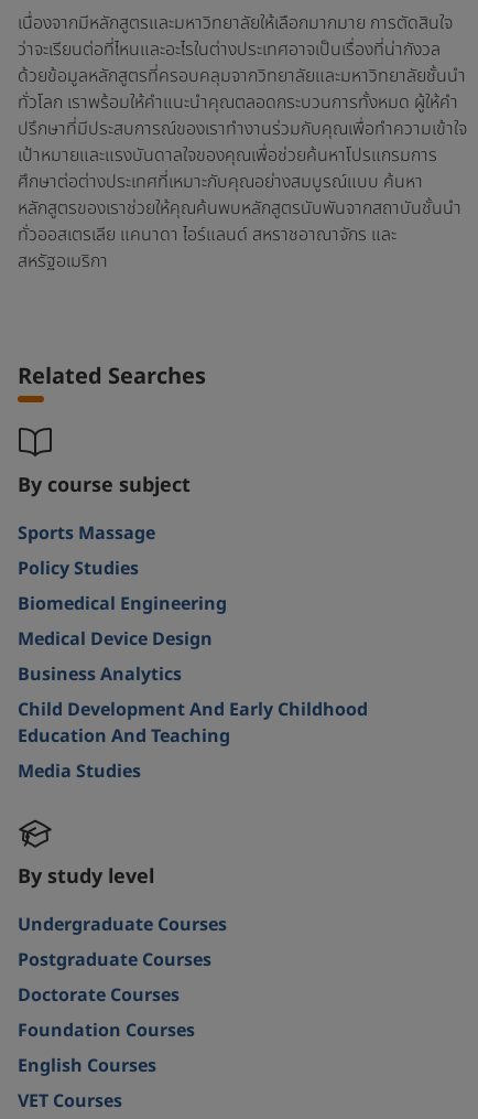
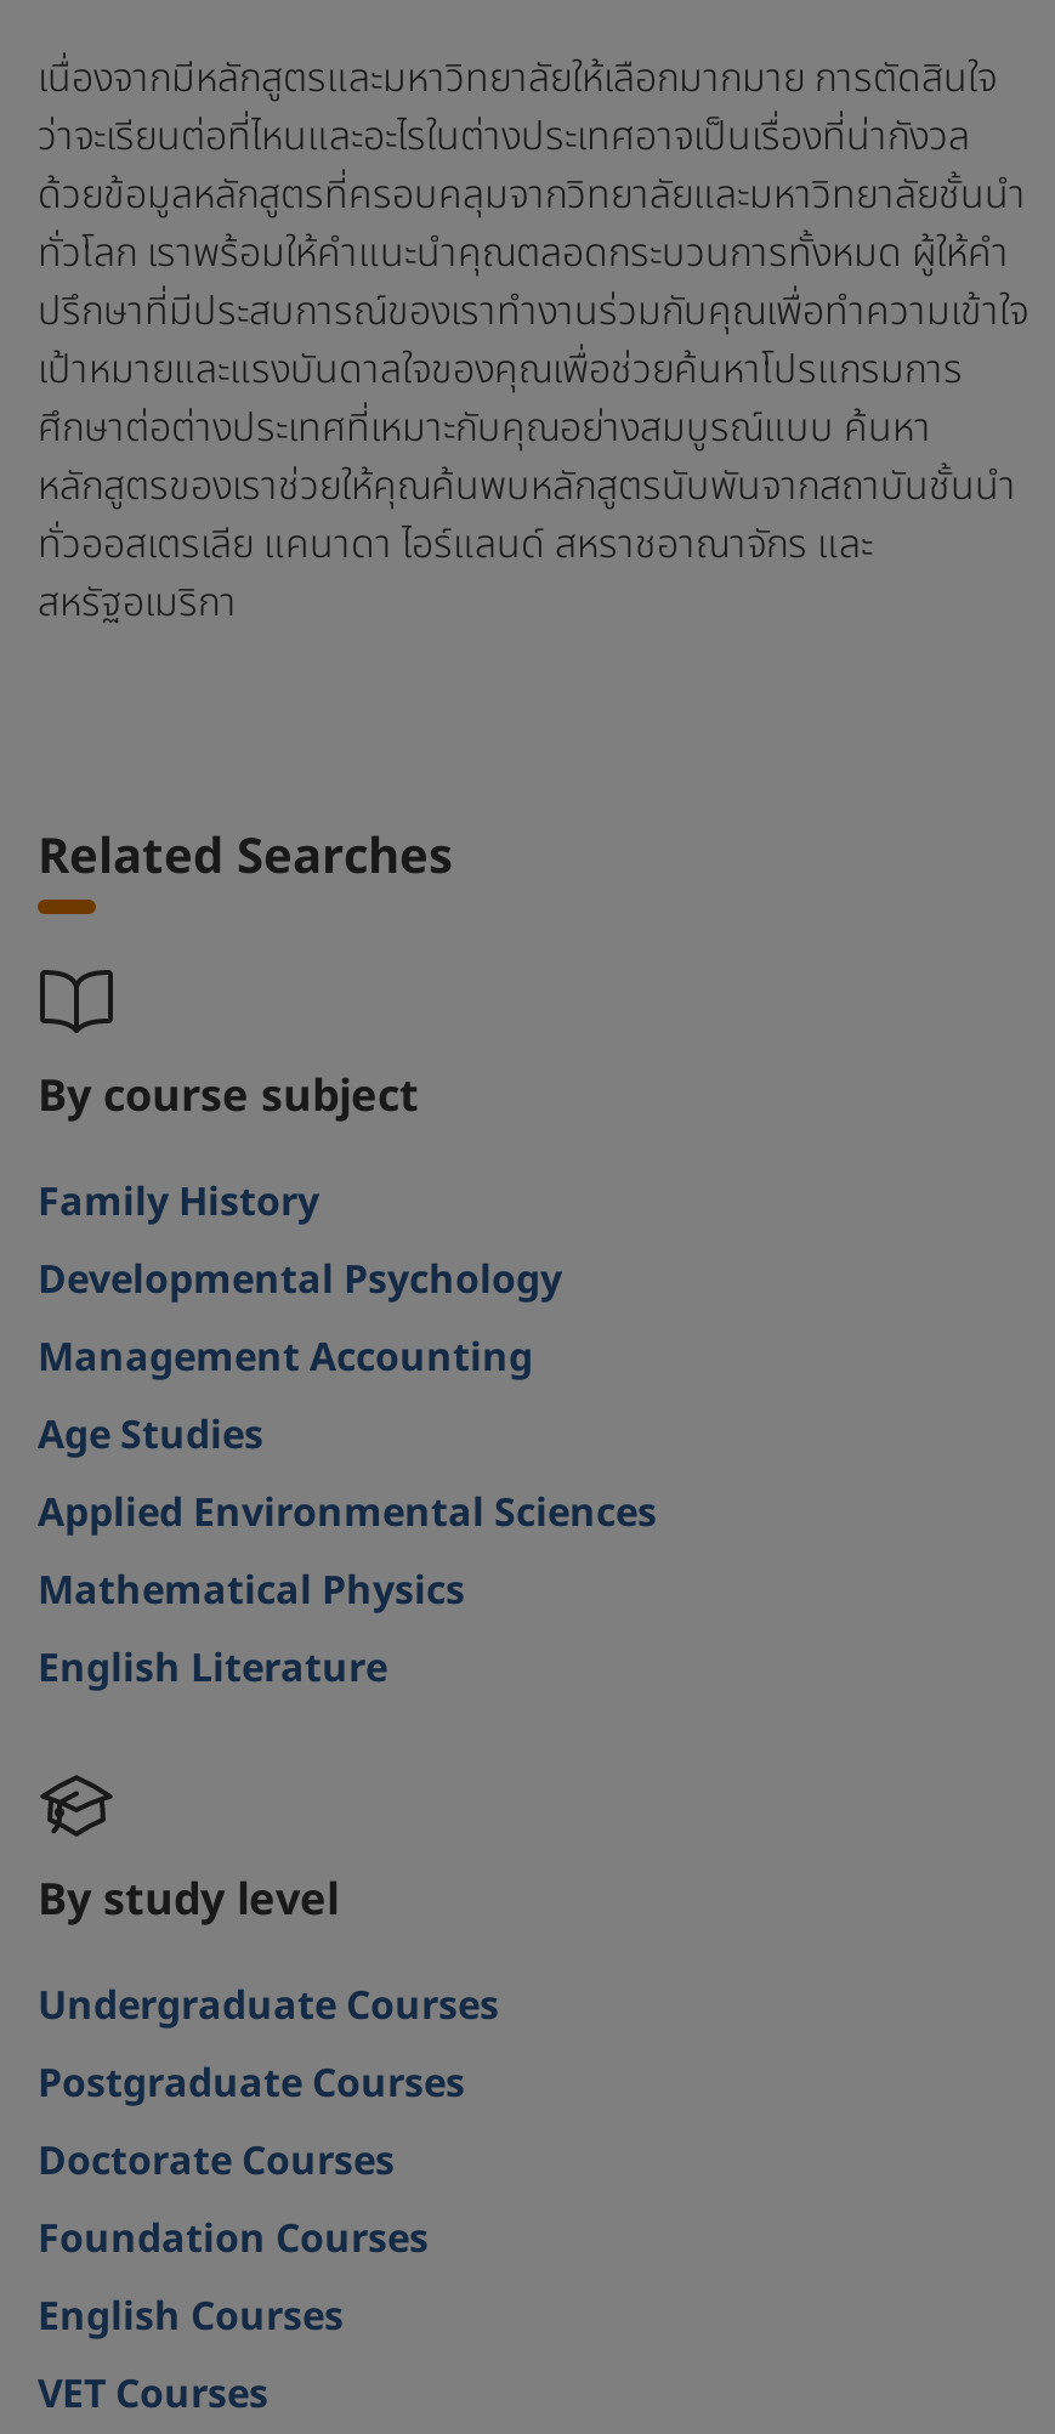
- Sports Massage
- Policy Studies
- Biomedical Engineering
- Medical Device Design
- Business Analytics
- Child Development And Early Childhood
- Education And Teaching
- Media Studies
+ Family History
+ Developmental Psychology
+ Management Accounting
+ Age Studies
+ Applied Environmental Sciences
+ Mathematical Physics
+ English Literature
